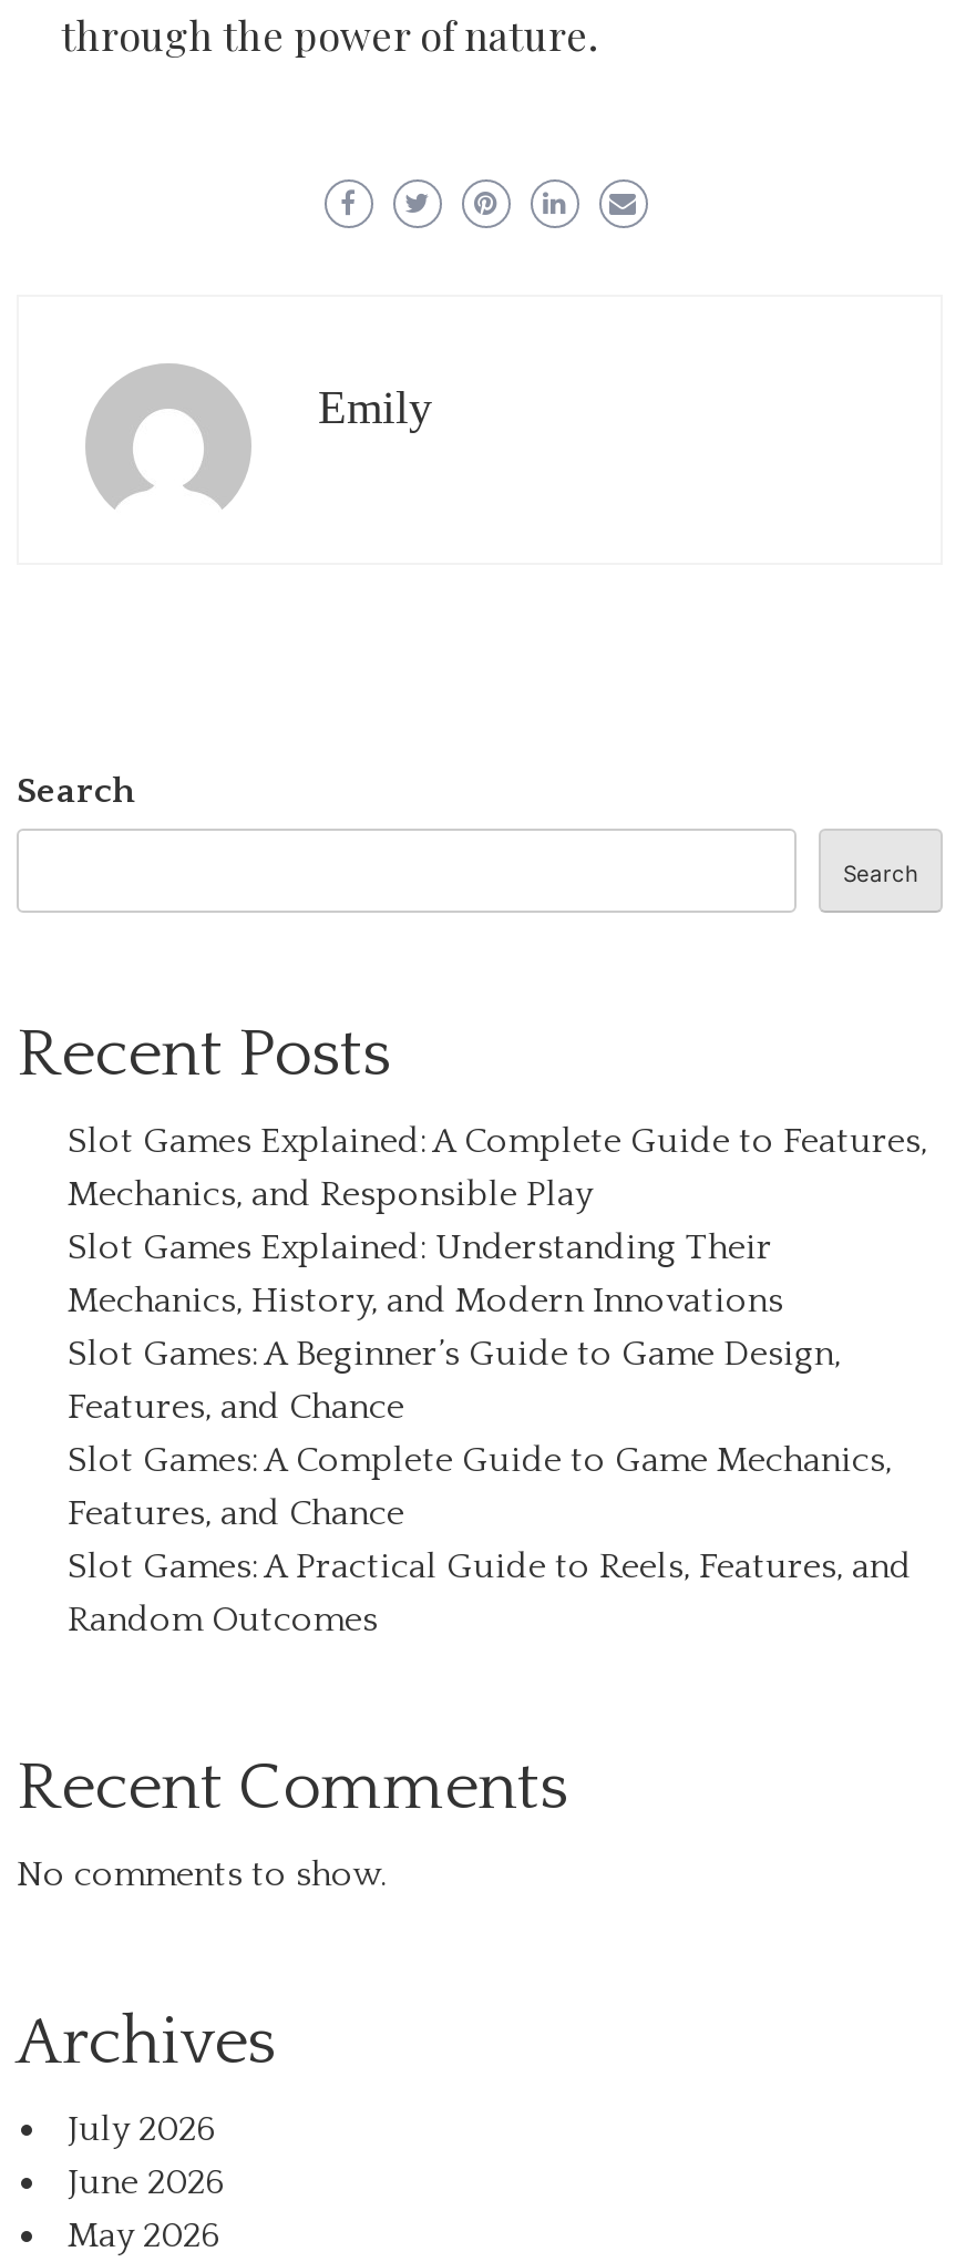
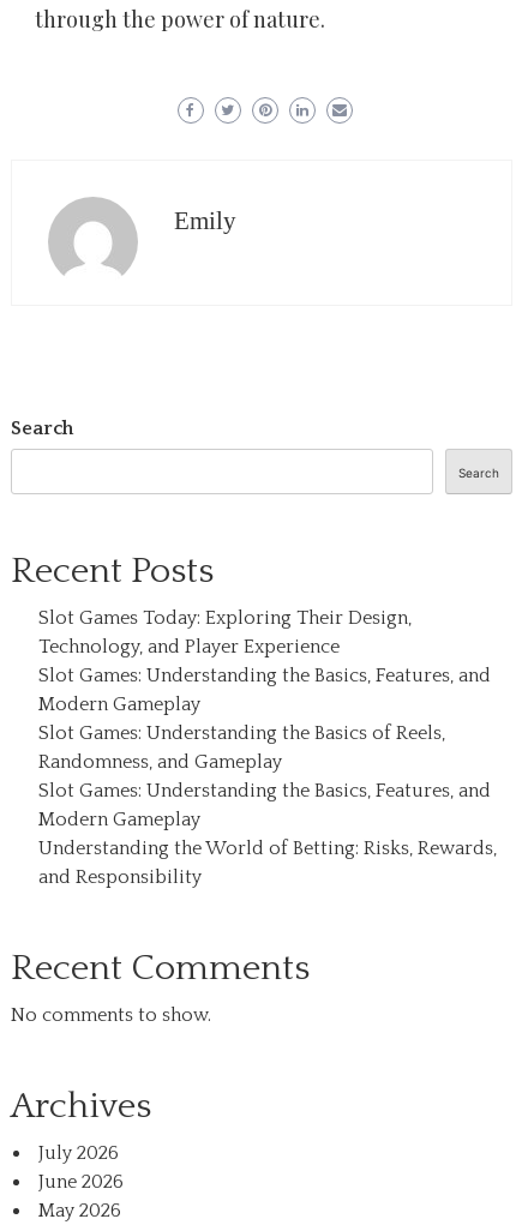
- Slot Games Explained: A Complete Guide to Features,
- Mechanics, and Responsible Play
- Slot Games Explained: Understanding Their
- Mechanics, History, and Modern Innovations
- Slot Games: A Beginner’s Guide to Game Design,
- Features, and Chance
- Slot Games: A Complete Guide to Game Mechanics,
- Features, and Chance
- Slot Games: A Practical Guide to Reels, Features, and
- Random Outcomes
+ Slot Games Today: Exploring Their Design,
+ Technology, and Player Experience
+ Slot Games: Understanding the Basics, Features, and
+ Modern Gameplay
+ Slot Games: Understanding the Basics of Reels,
+ Randomness, and Gameplay
+ Slot Games: Understanding the Basics, Features, and
+ Modern Gameplay
+ Understanding the World of Betting: Risks, Rewards,
+ and Responsibility
